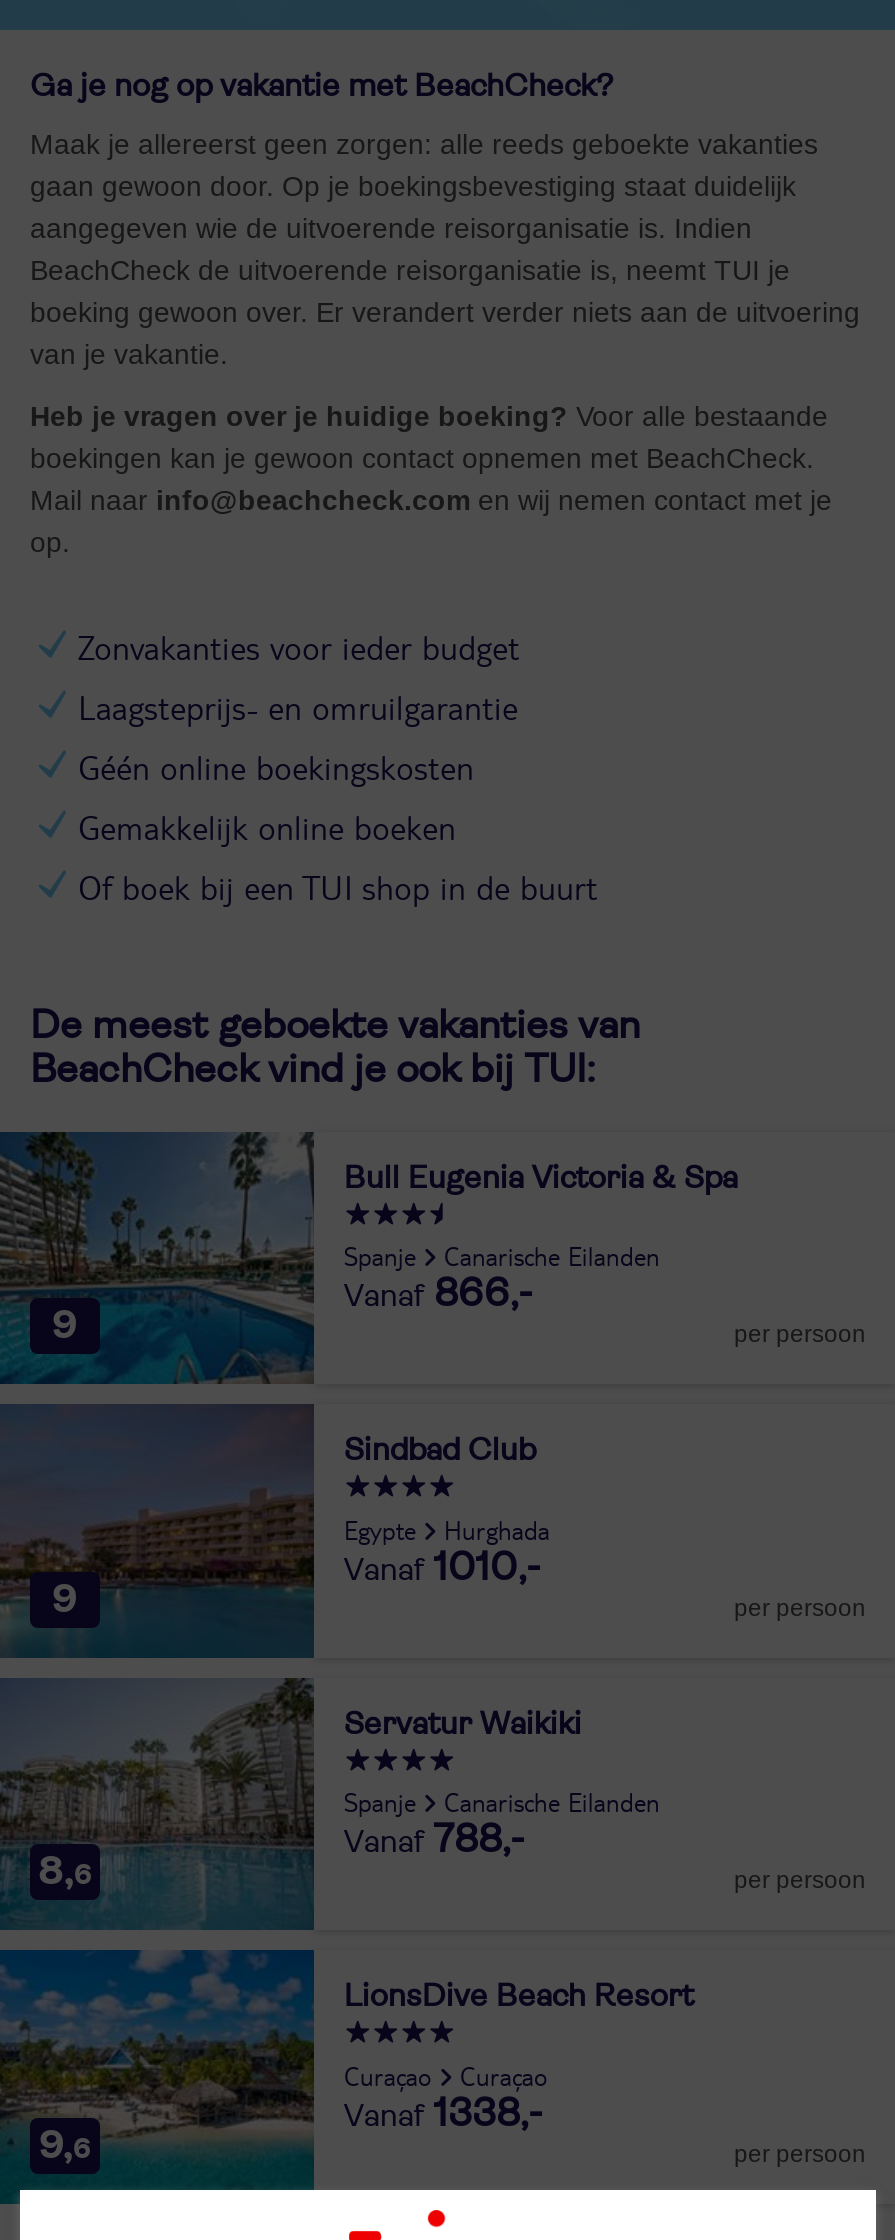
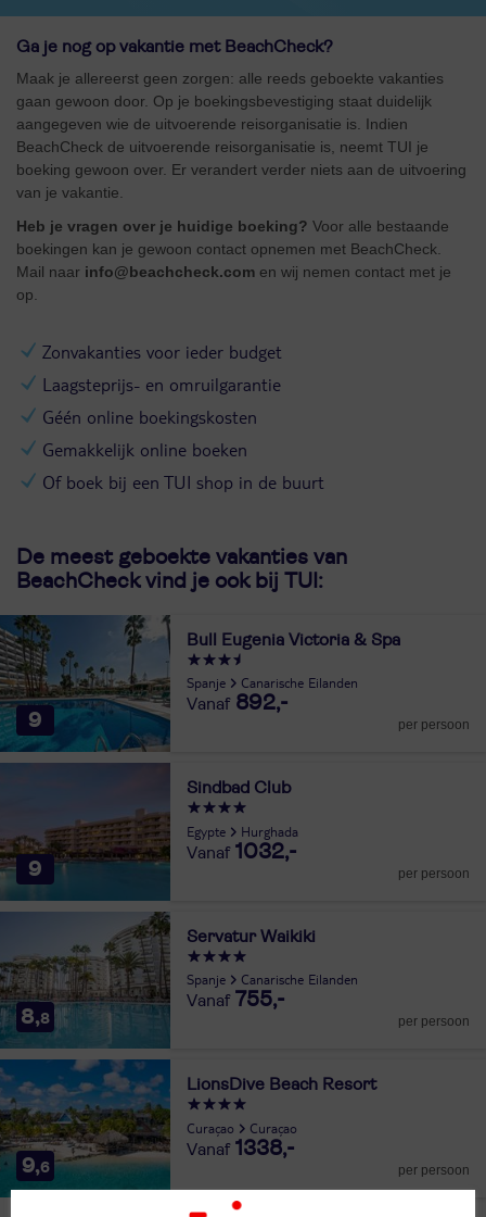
- 866,-
+ 892,-

- 1010,-
+ 1032,-

- 788,-
+ 755,-

- 8,6
+ 8,8
